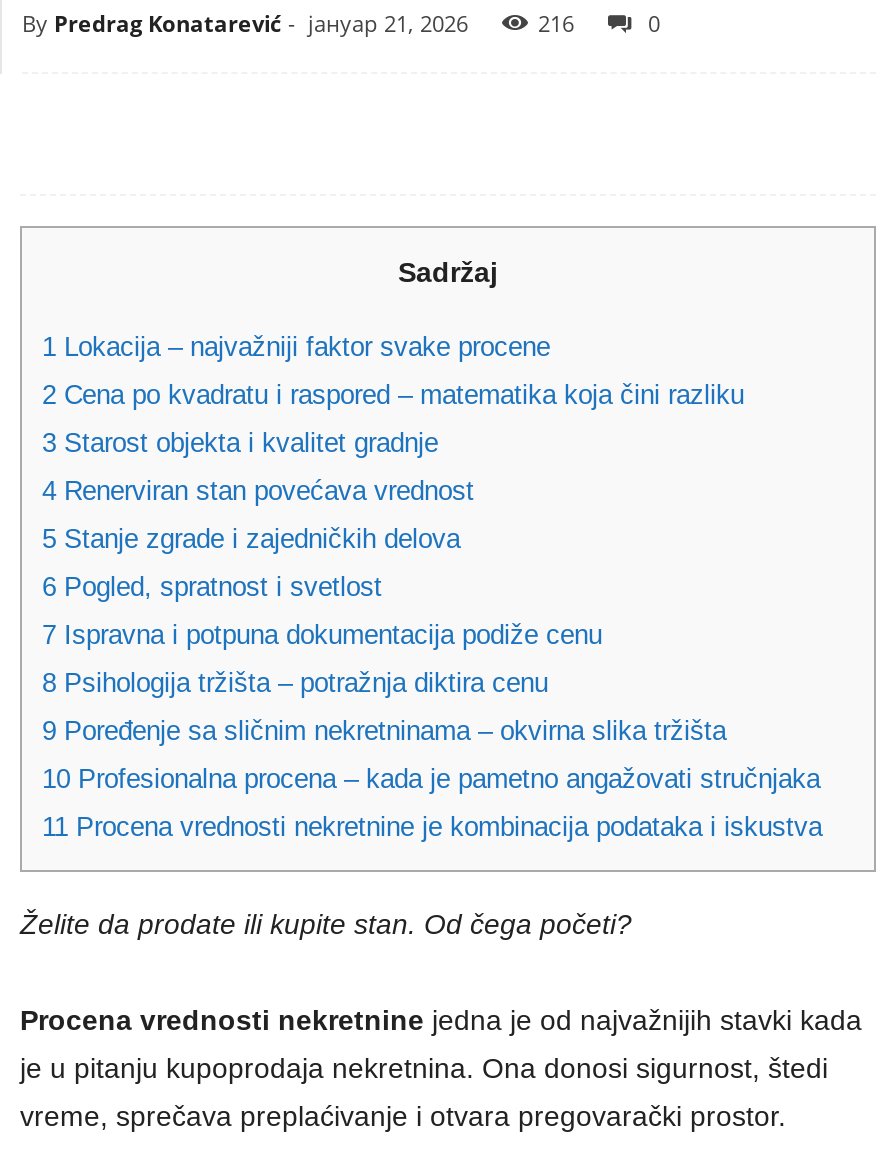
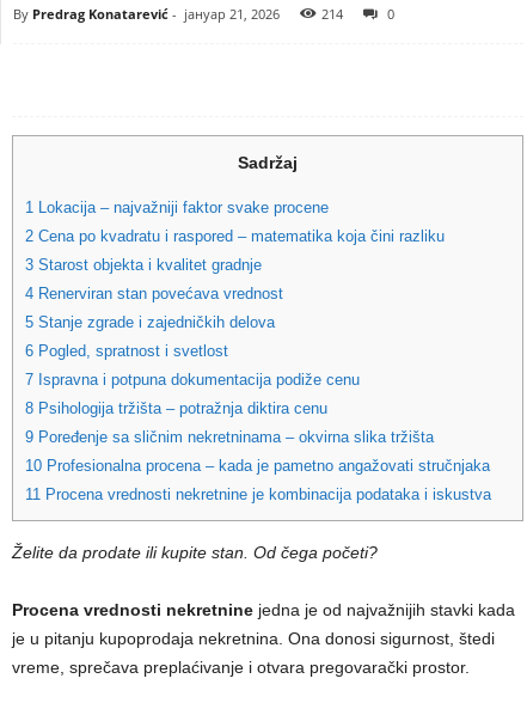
- 216
+ 214
